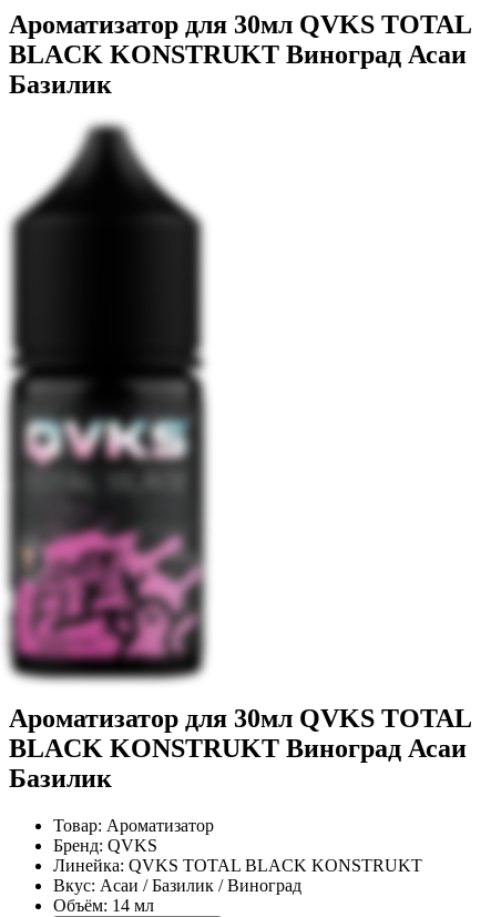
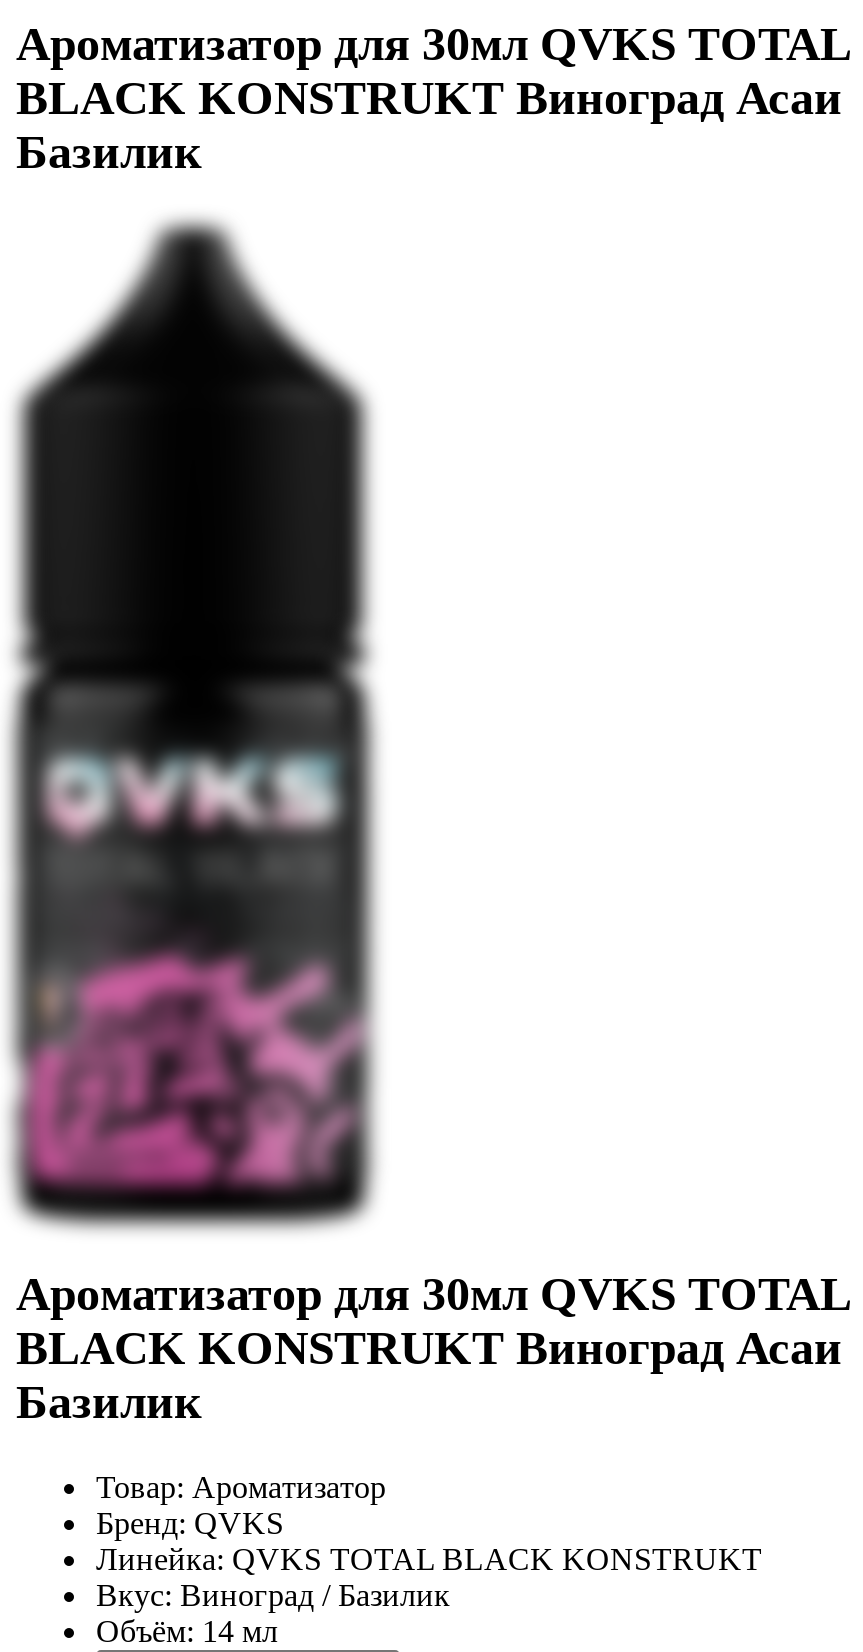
- Вкус: Асаи / Базилик / Виноград
+ Вкус: Виноград / Базилик
